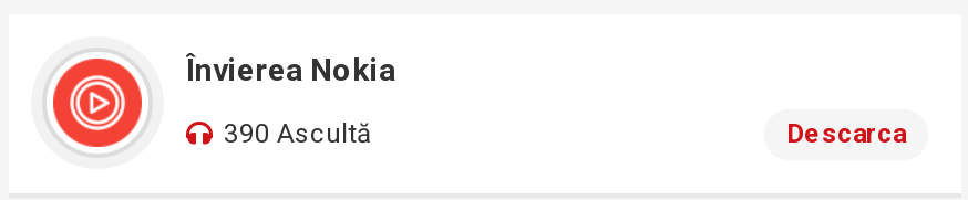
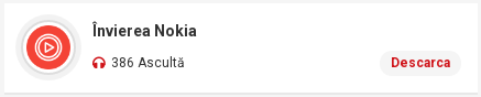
- 390 Ascultă
+ 386 Ascultă
